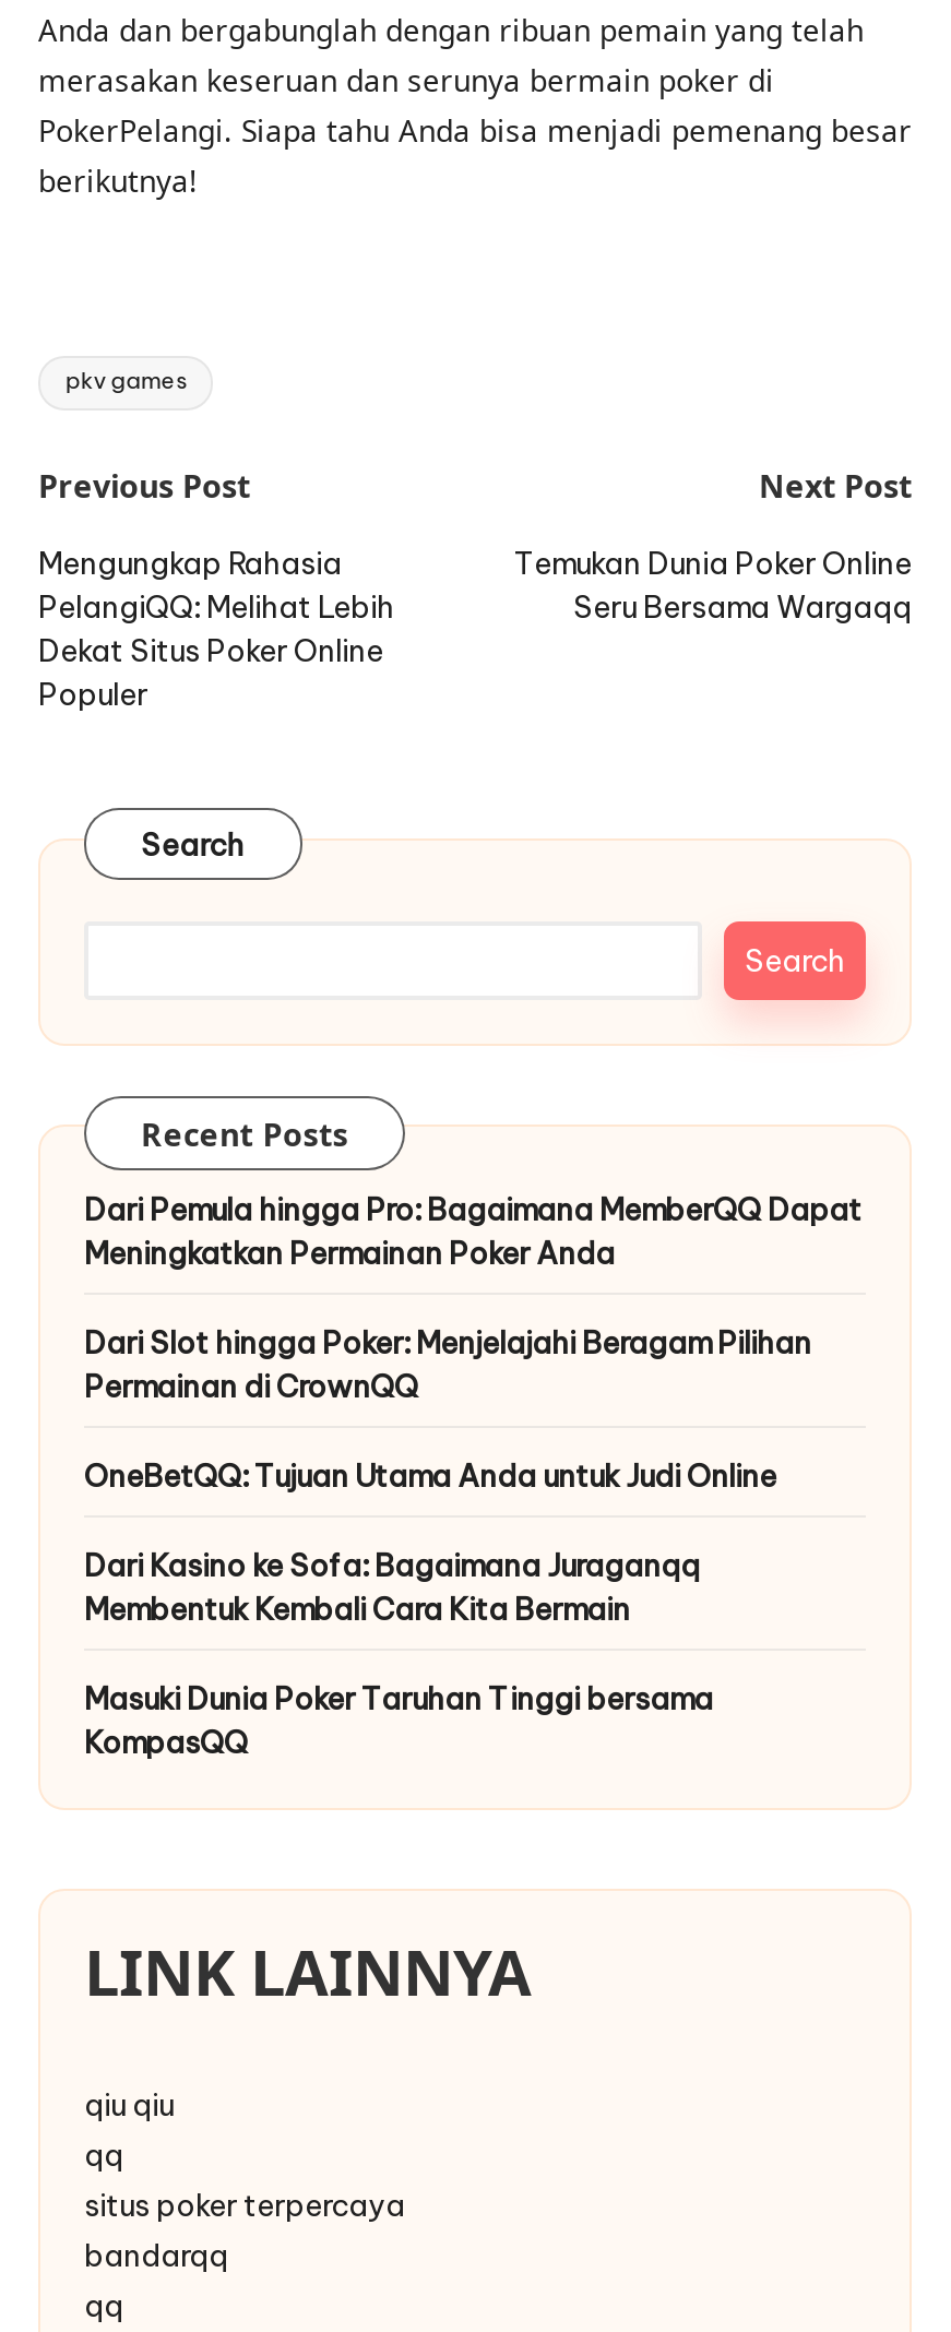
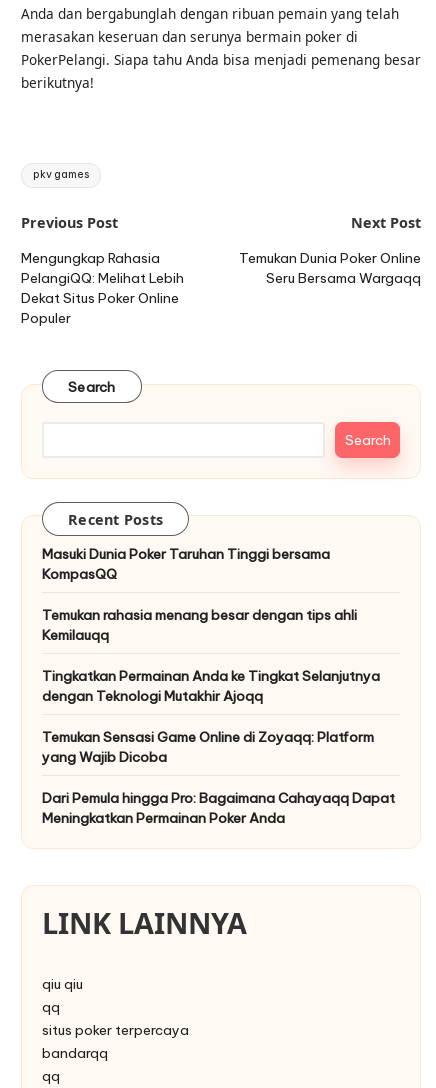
- Dari Pemula hingga Pro: Bagaimana MemberQQ Dapat
- Dari Slot hingga Poker: Menjelajahi Beragam Pilihan
- Permainan di CrownQQ
- OneBetQQ: Tujuan Utama Anda untuk Judi Online
- Dari Kasino ke Sofa: Bagaimana Juraganqq
- Membentuk Kembali Cara Kita Bermain

moved down: Meningkatkan Permainan Poker Anda

moved up: Masuki Dunia Poker Taruhan Tinggi bersama | KompasQQ

+ Temukan rahasia menang besar dengan tips ahli
+ Kemilauqq
+ Tingkatkan Permainan Anda ke Tingkat Selanjutnya
+ dengan Teknologi Mutakhir Ajoqq
+ Temukan Sensasi Game Online di Zoyaqq: Platform
+ yang Wajib Dicoba
+ Dari Pemula hingga Pro: Bagaimana Cahayaqq Dapat
